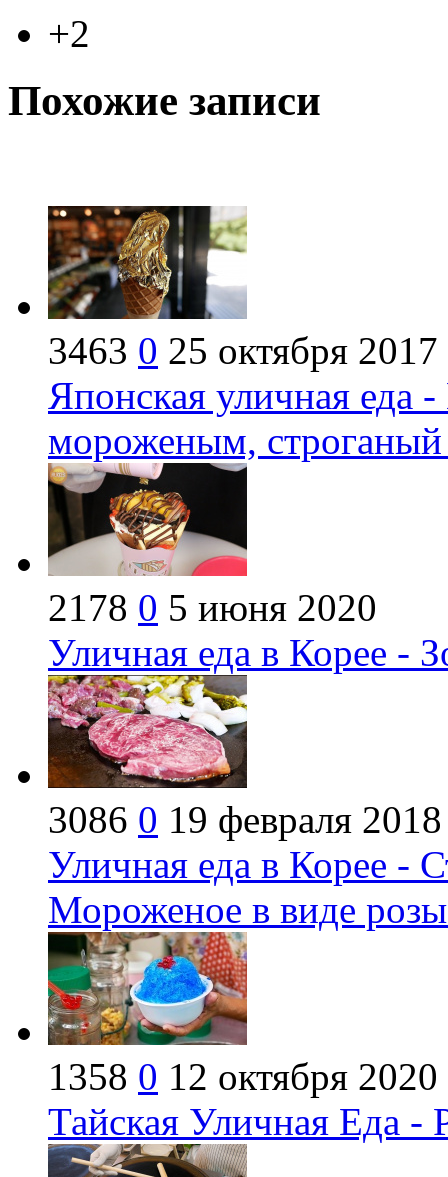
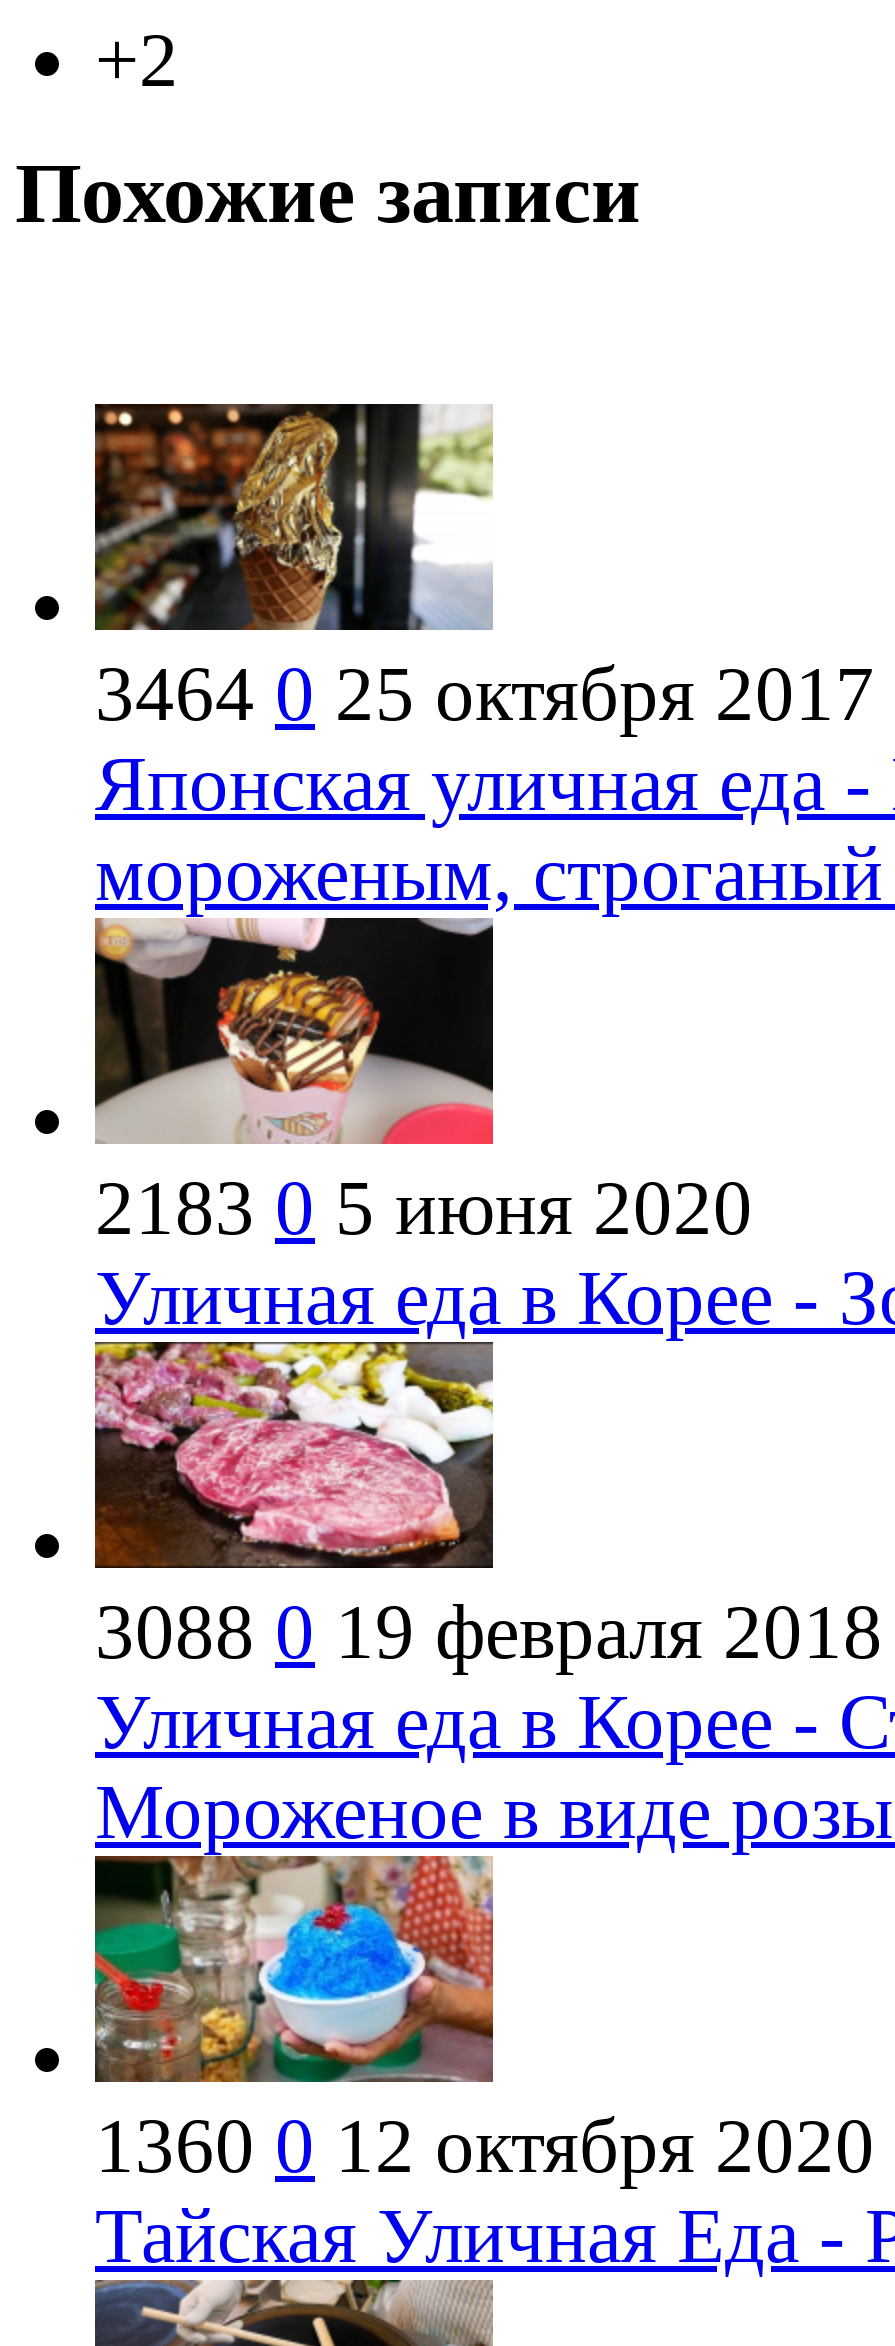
- 3463 0 25 октября 2017
+ 3464 0 25 октября 2017

- 2178 0 5 июня 2020
+ 2183 0 5 июня 2020

- 3086 0 19 февраля 2018
+ 3088 0 19 февраля 2018

- 1358 0 12 октября 2020
+ 1360 0 12 октября 2020
